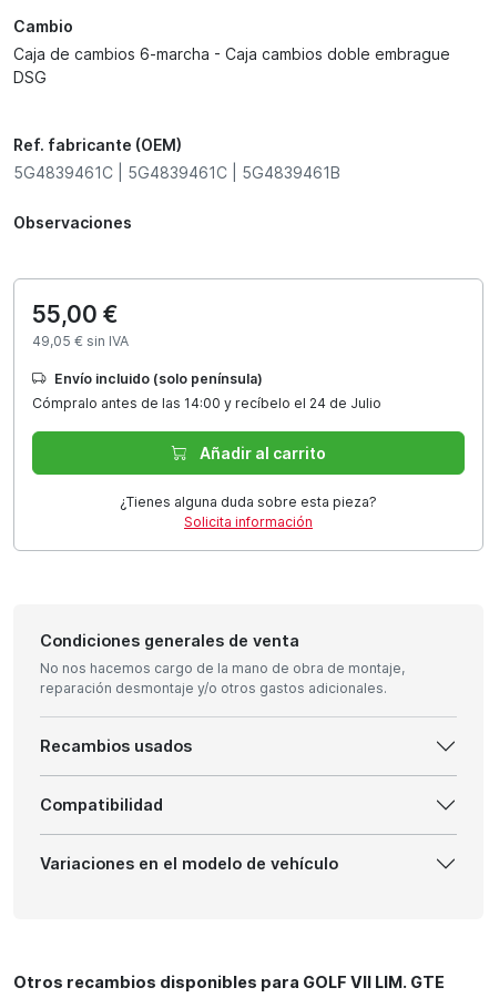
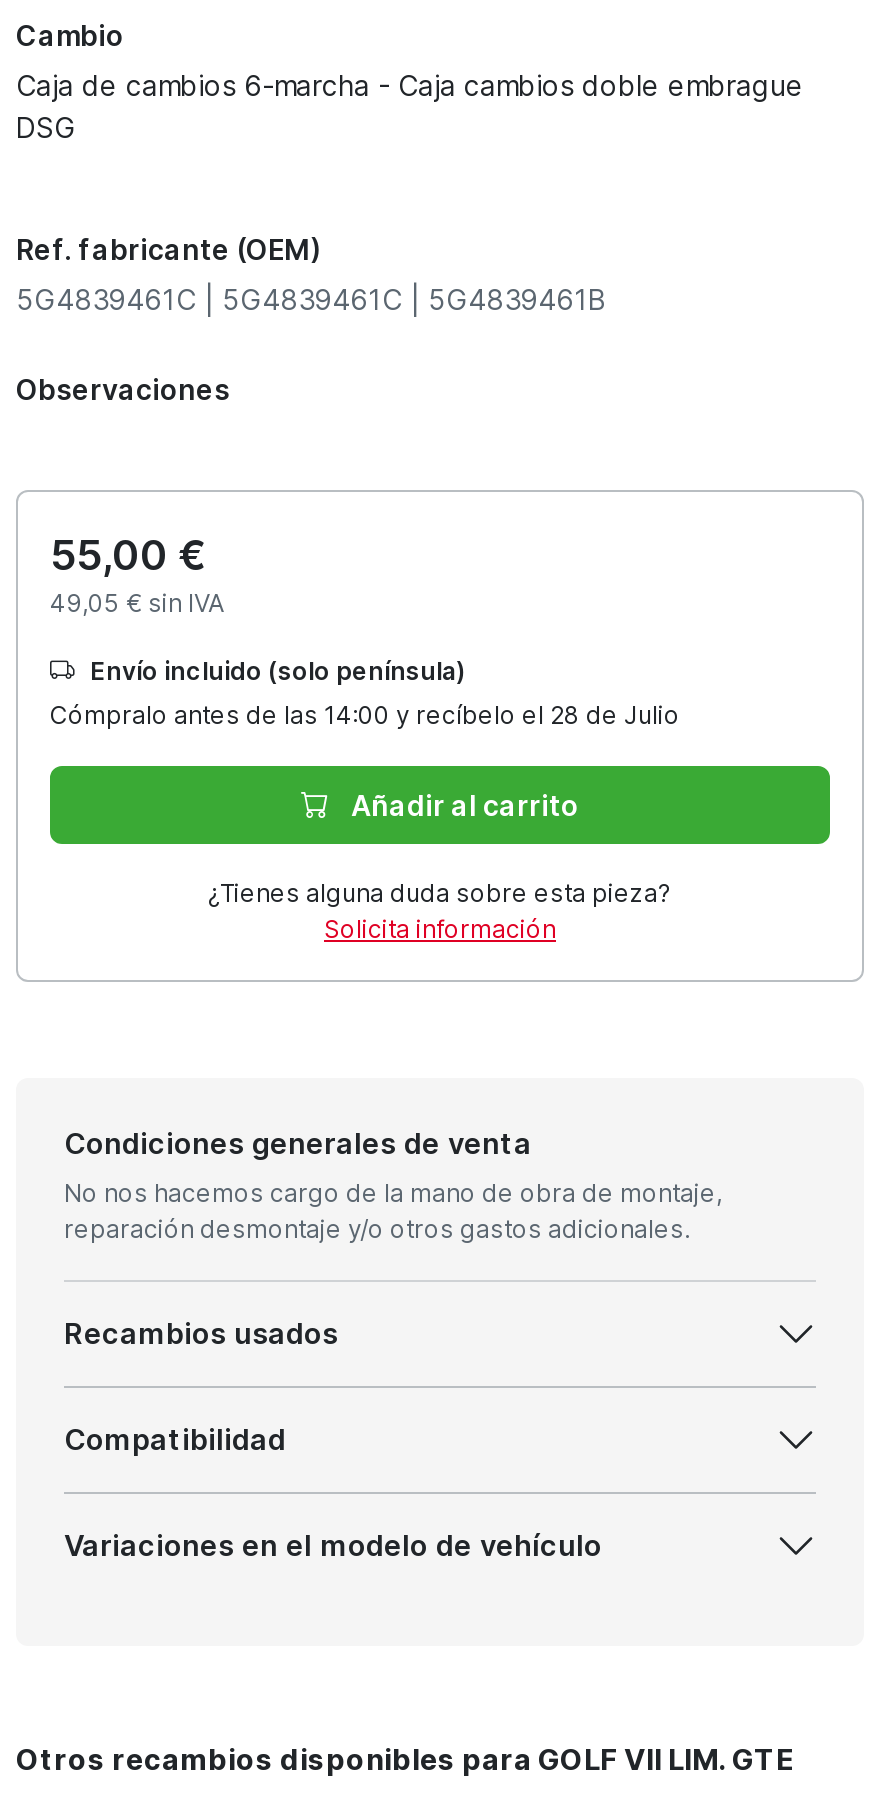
- Cómpralo antes de las 14:00 y recíbelo el 24 de Julio
+ Cómpralo antes de las 14:00 y recíbelo el 28 de Julio
